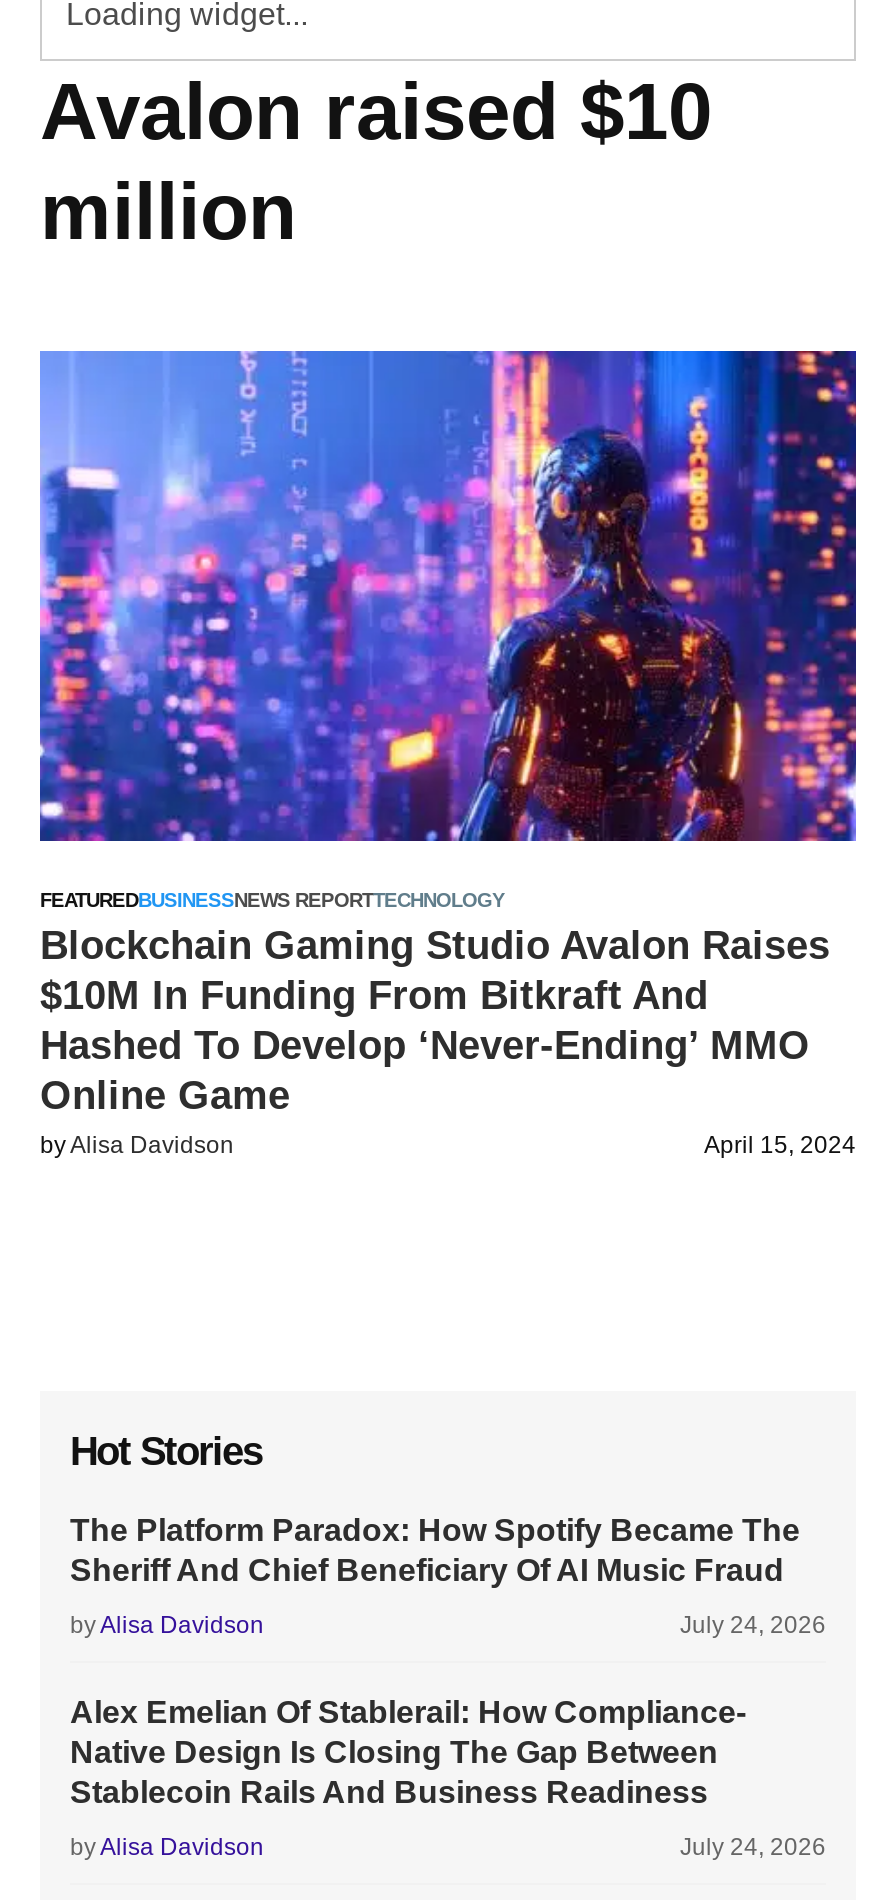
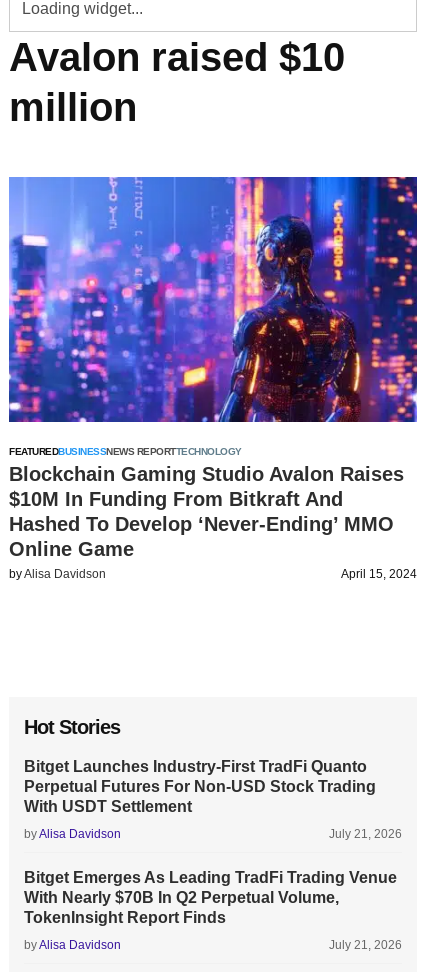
- The Platform Paradox: How Spotify Became The
- Sheriff And Chief Beneficiary Of AI Music Fraud
+ Bitget Launches Industry-First TradFi Quanto
+ Perpetual Futures For Non-USD Stock Trading
+ With USDT Settlement

- July 24, 2026
+ July 21, 2026

- Alex Emelian Of Stablerail: How Compliance-
- Native Design Is Closing The Gap Between
- Stablecoin Rails And Business Readiness
+ Bitget Emerges As Leading TradFi Trading Venue
+ With Nearly $70B In Q2 Perpetual Volume,
+ TokenInsight Report Finds

- July 24, 2026
+ July 21, 2026
